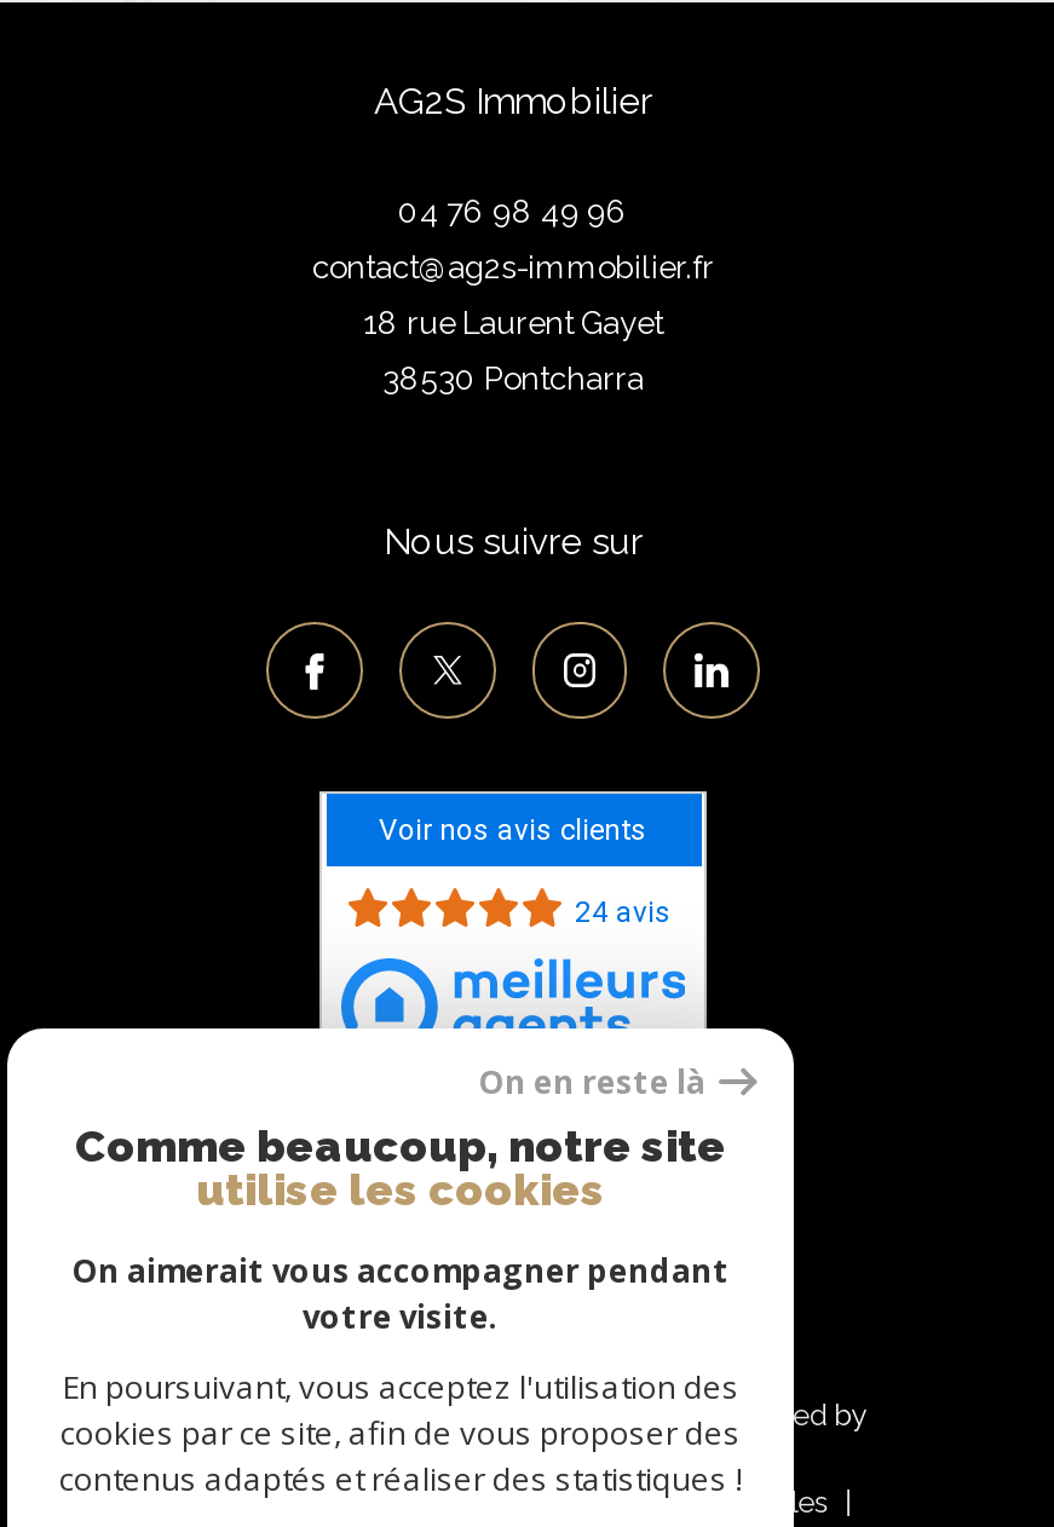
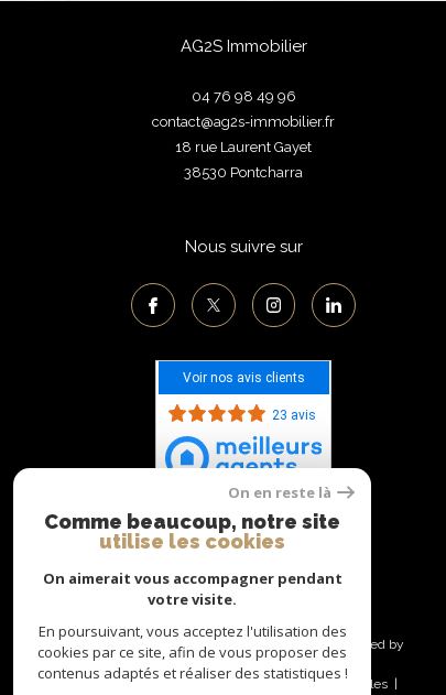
- 24 avis
+ 23 avis
